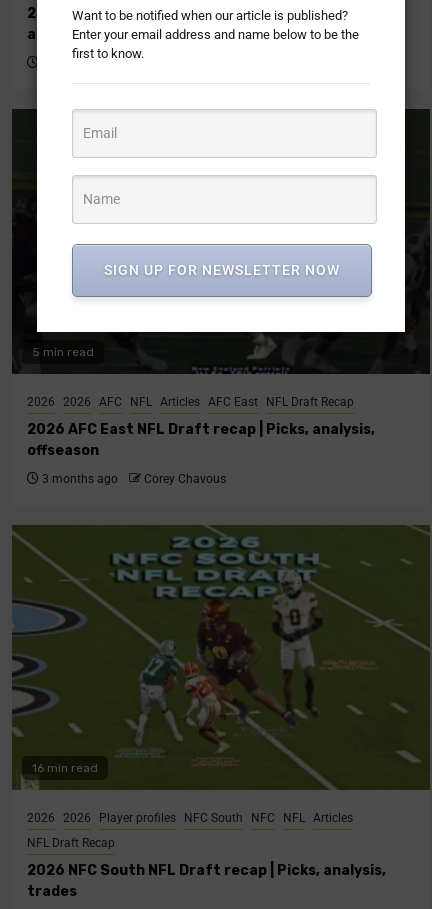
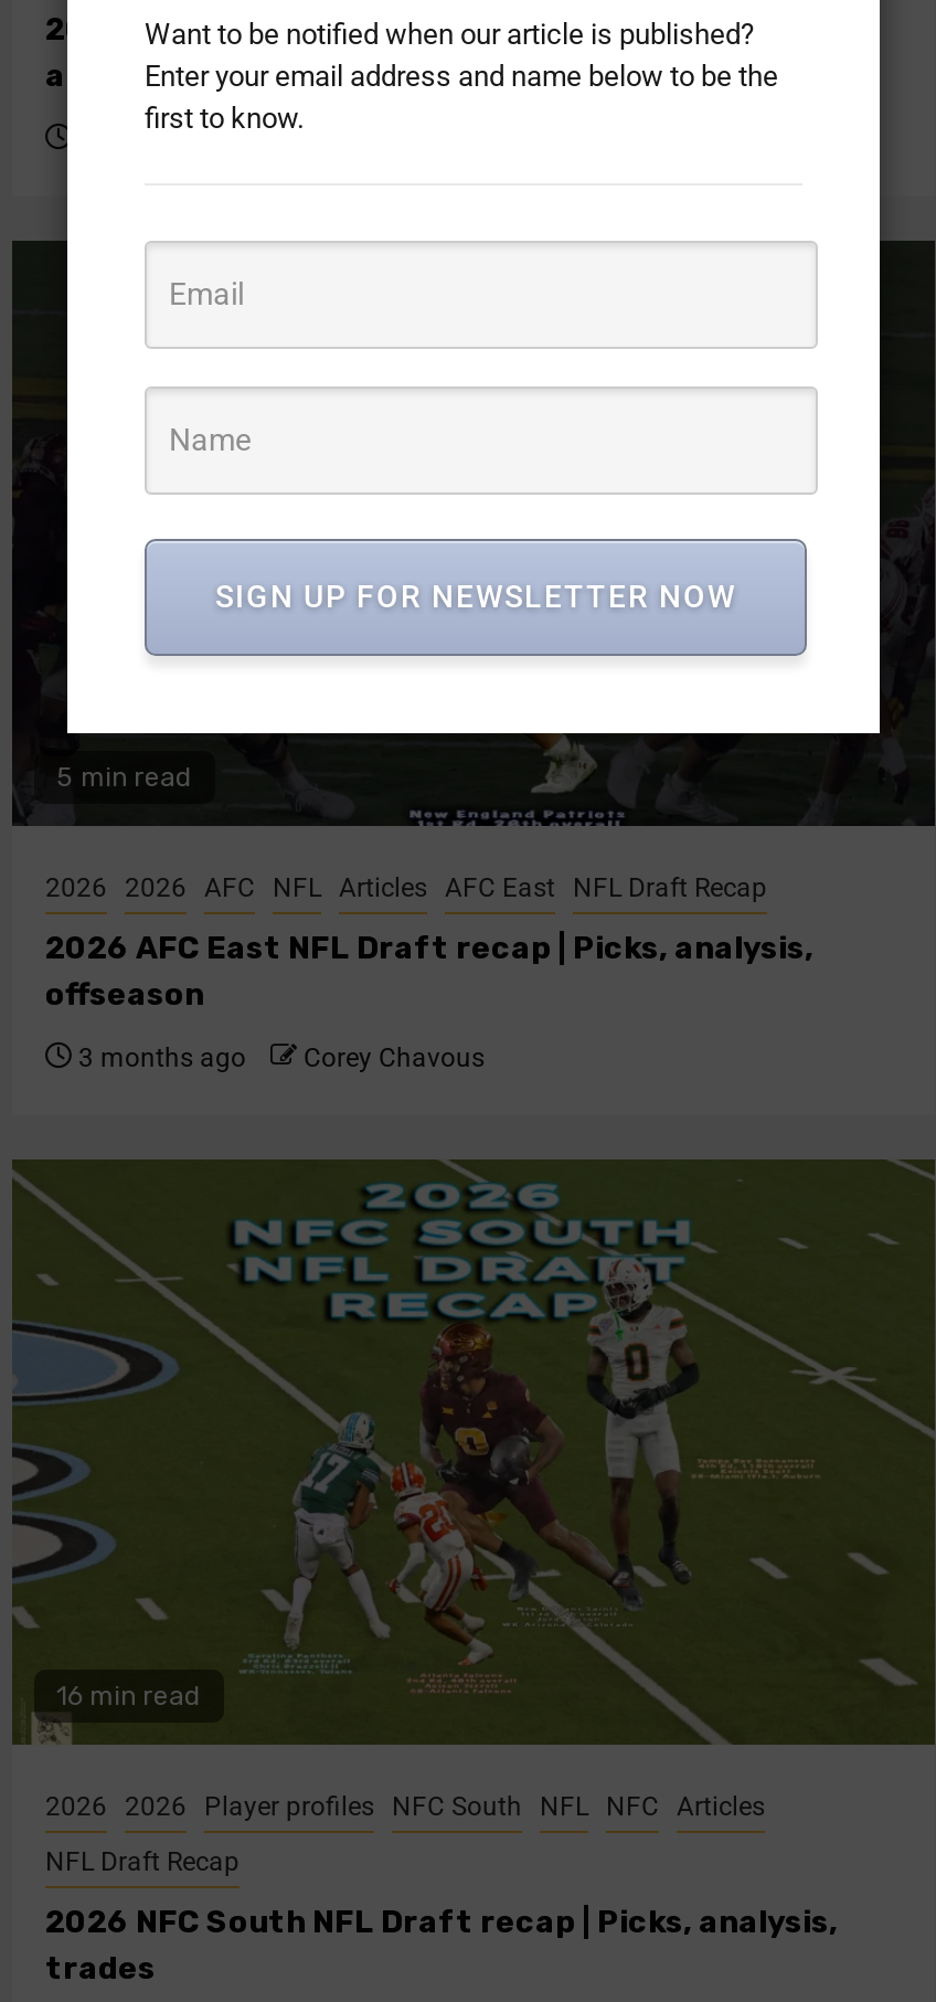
- 2026 2026 Player profiles NFC South NFC NFL Articles
+ 2026 2026 Player profiles NFC South NFL NFC Articles
